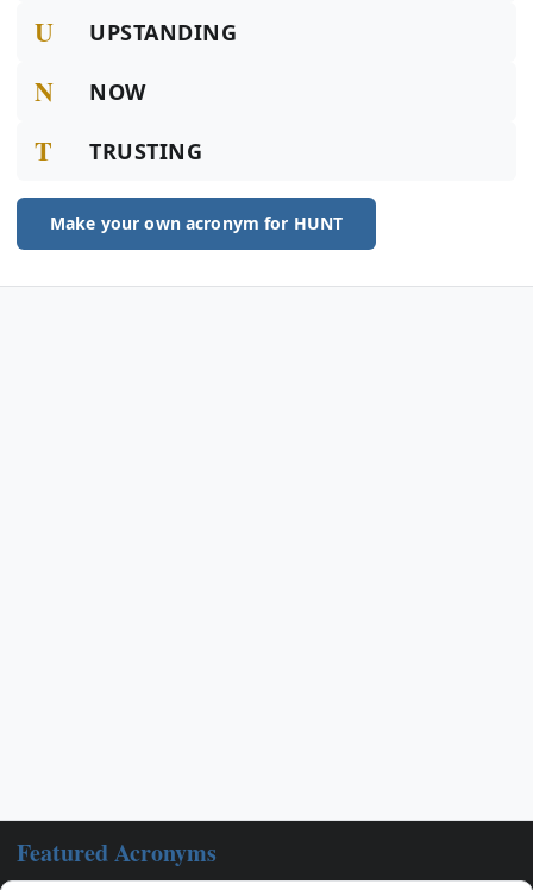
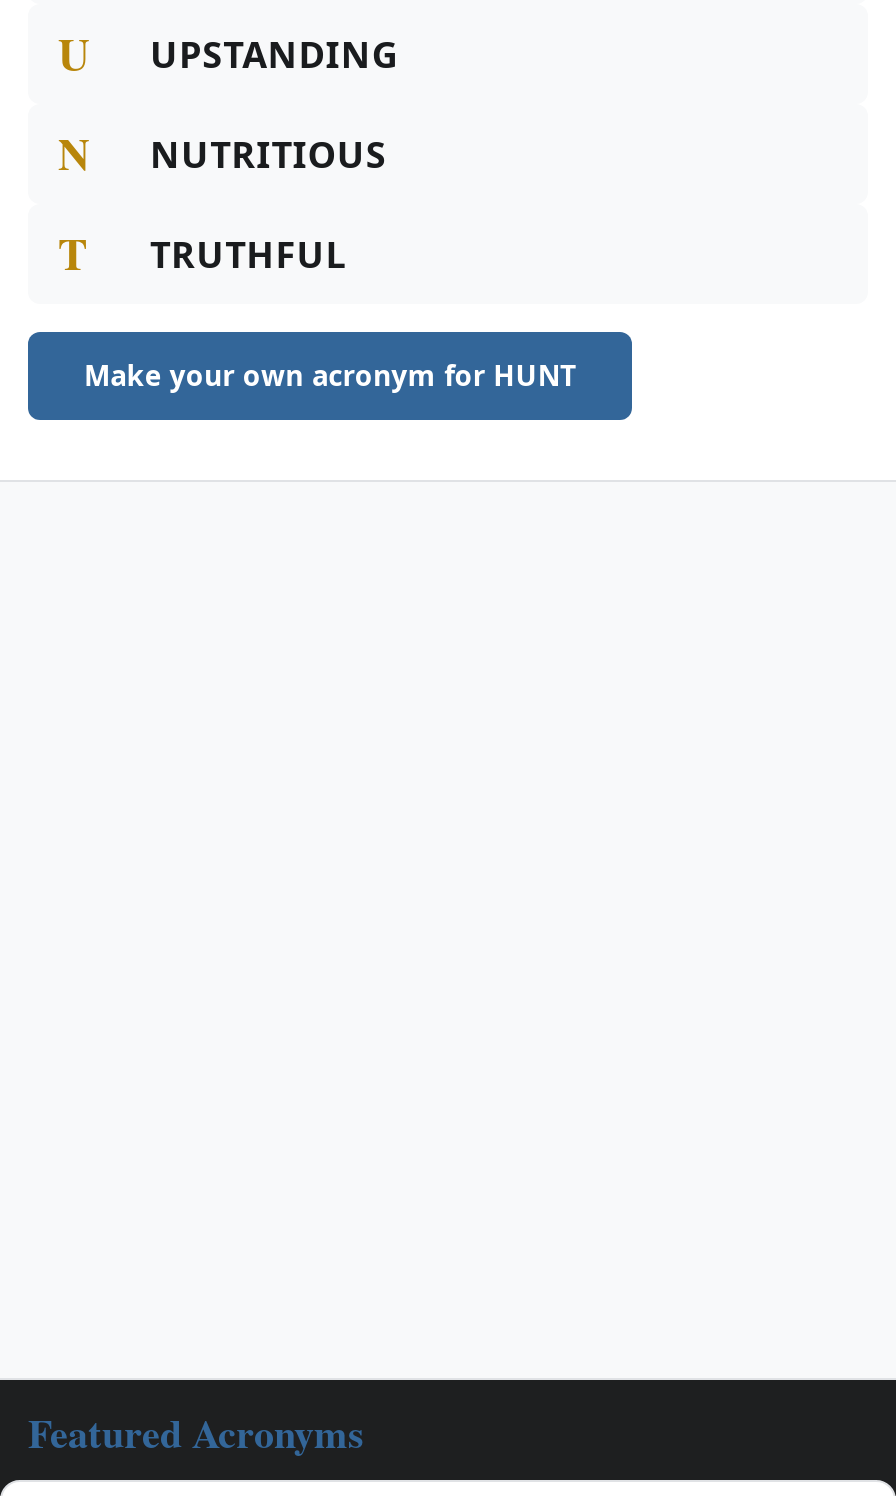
- NOW
+ NUTRITIOUS

- TRUSTING
+ TRUTHFUL
